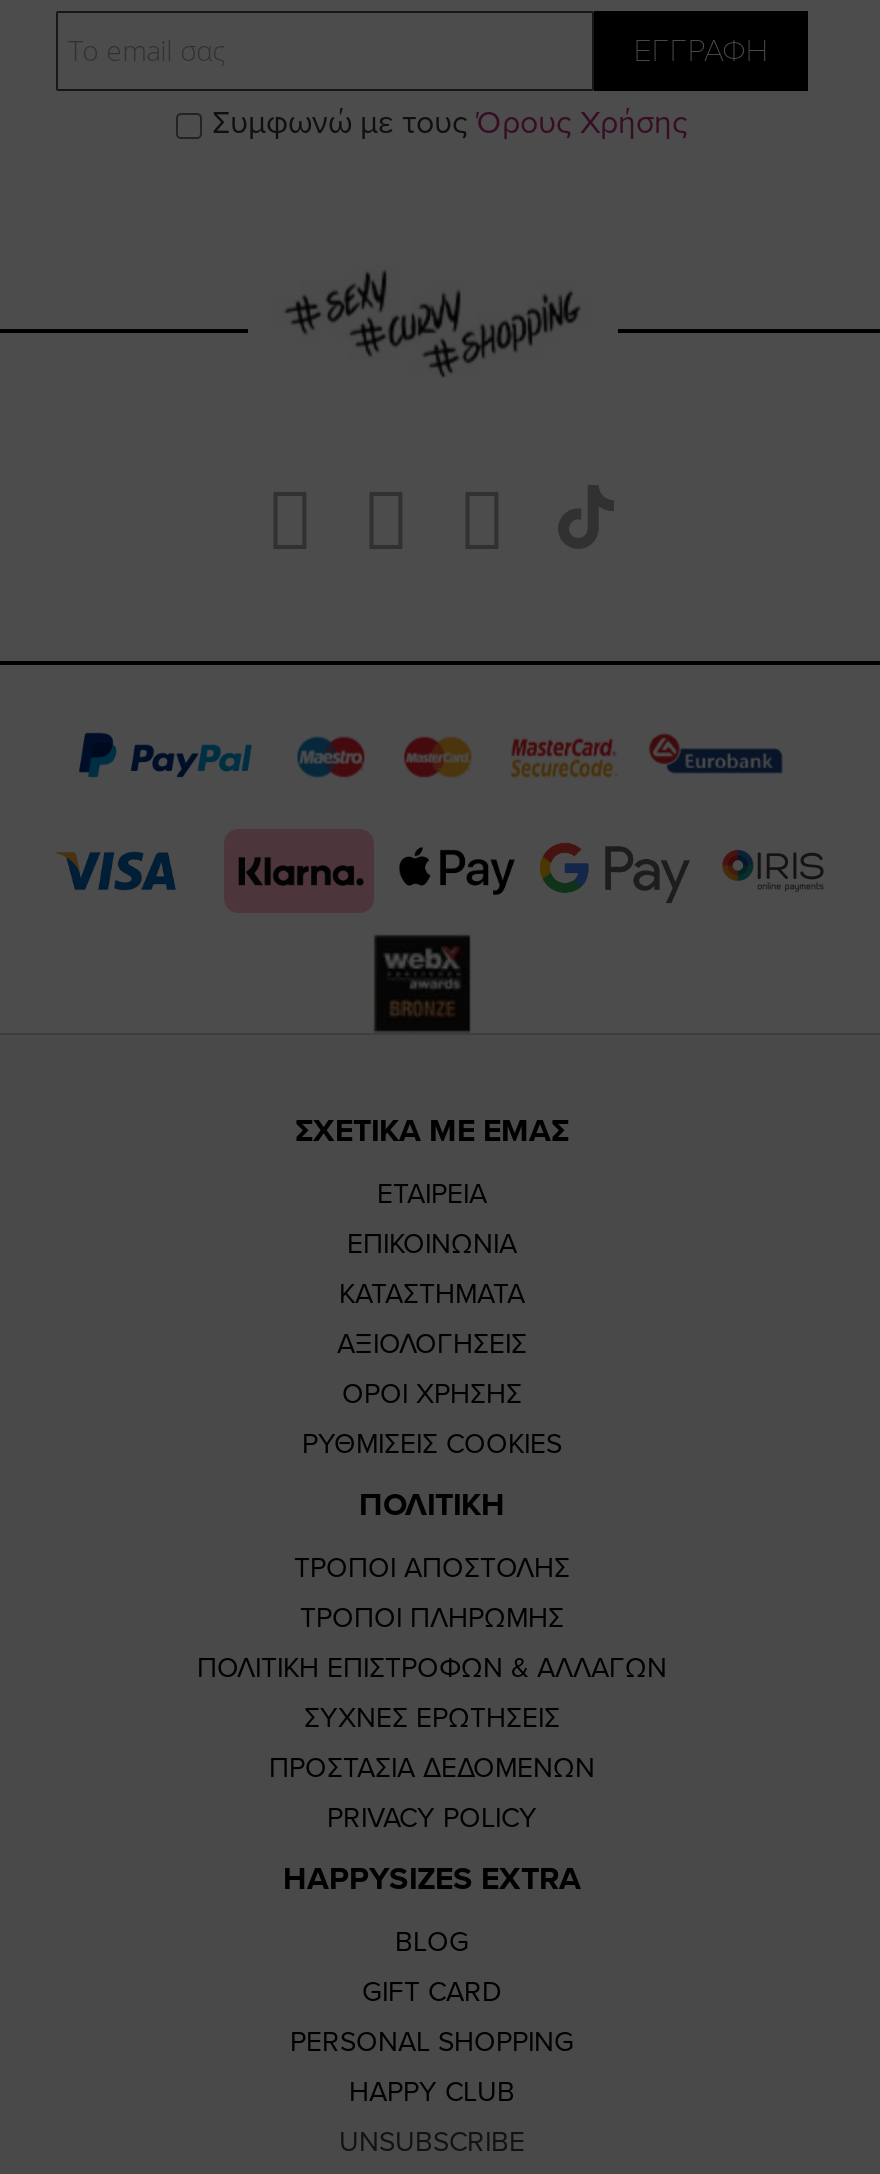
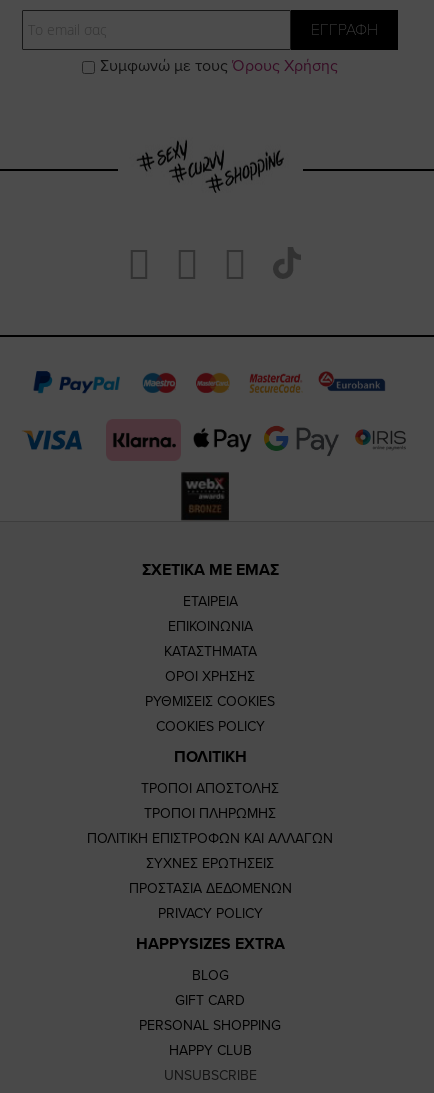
- ΑΞΙΟΛΟΓΗΣΕΙΣ

moved up: ΟΡΟΙ ΧΡΗΣΗΣ | ΡΥΘΜΙΣΕΙΣ COOKIES

+ COOKIES POLICY

- ΠΟΛΙΤΙΚΗ ΕΠΙΣΤΡΟΦΩΝ & ΑΛΛΑΓΩΝ
+ ΠΟΛΙΤΙΚΗ ΕΠΙΣΤΡΟΦΩΝ ΚΑΙ ΑΛΛΑΓΩΝ
